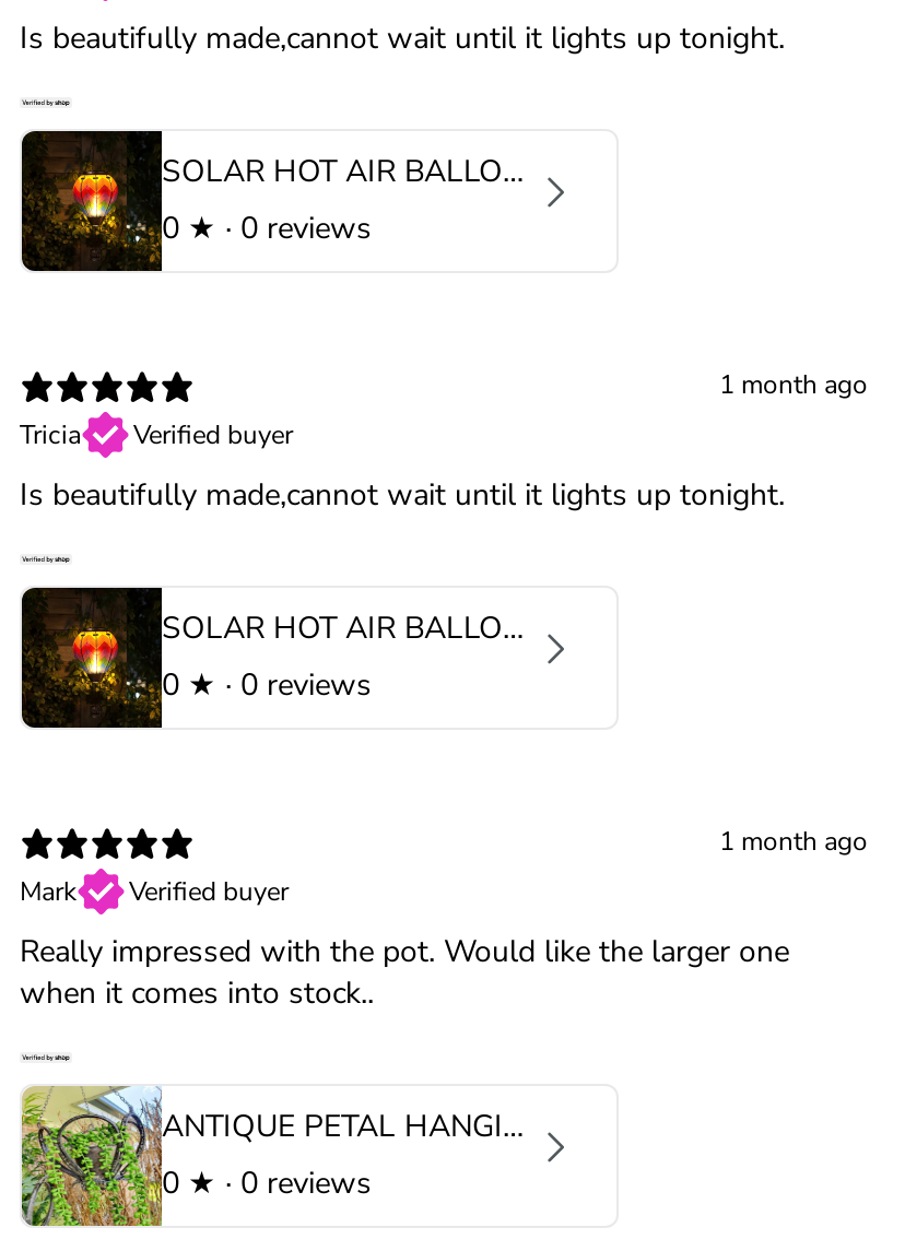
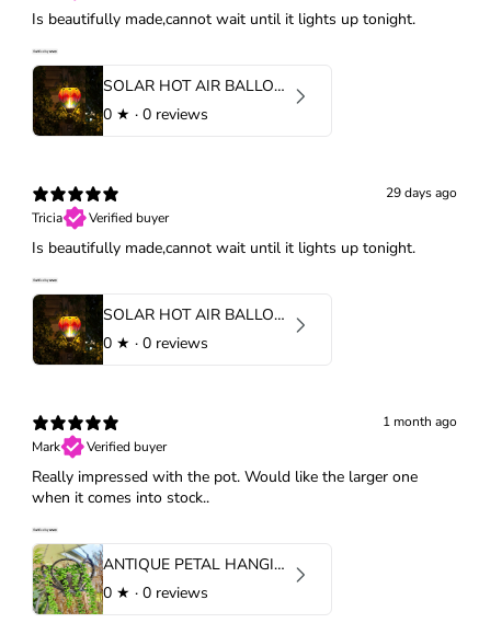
- 1 month ago
+ 29 days ago
